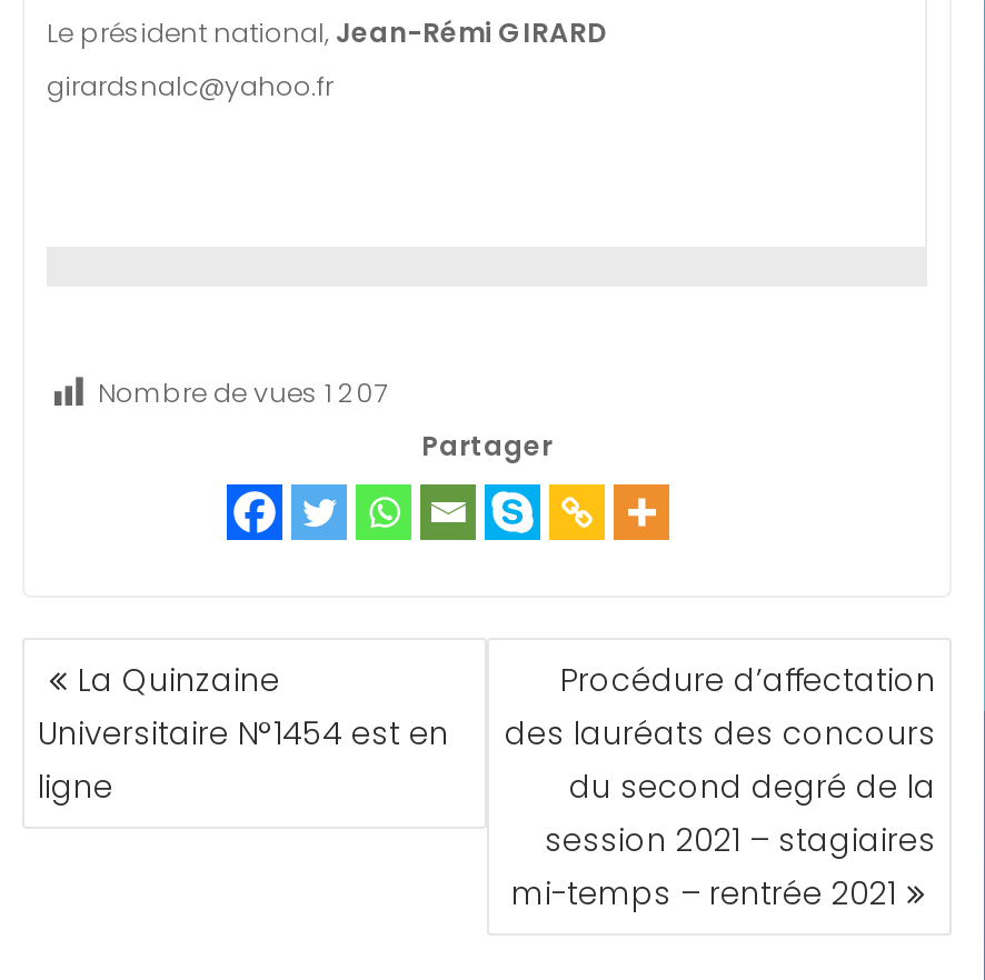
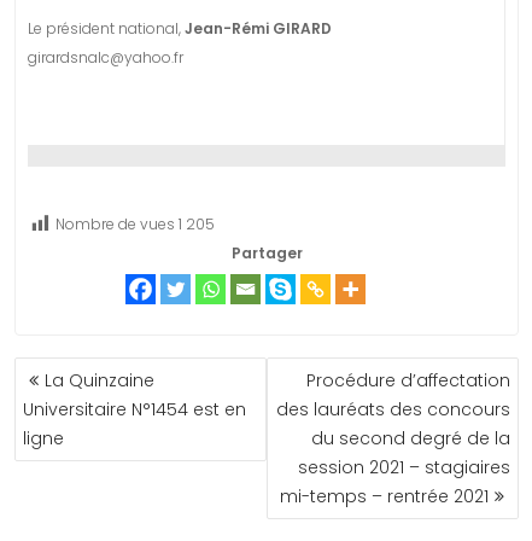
- Nombre de vues 1 207
+ Nombre de vues 1 205
